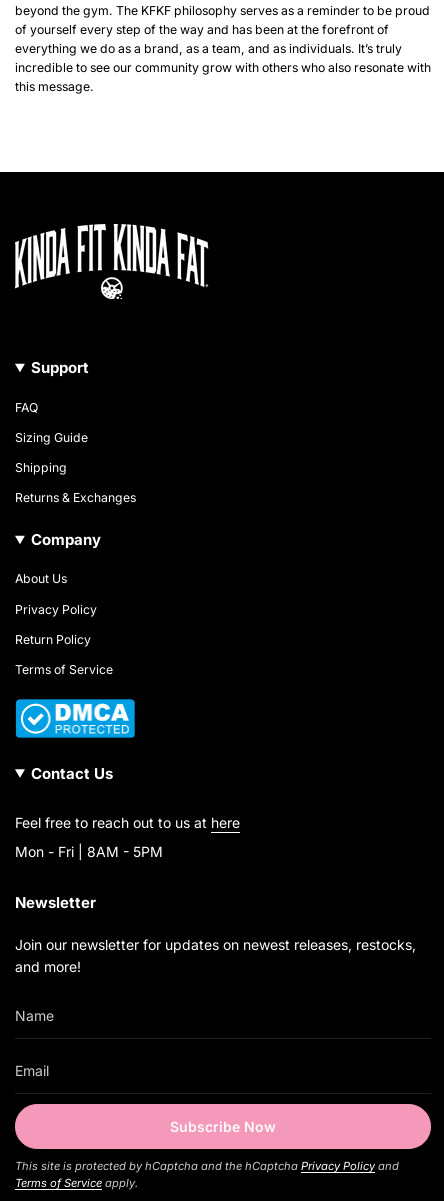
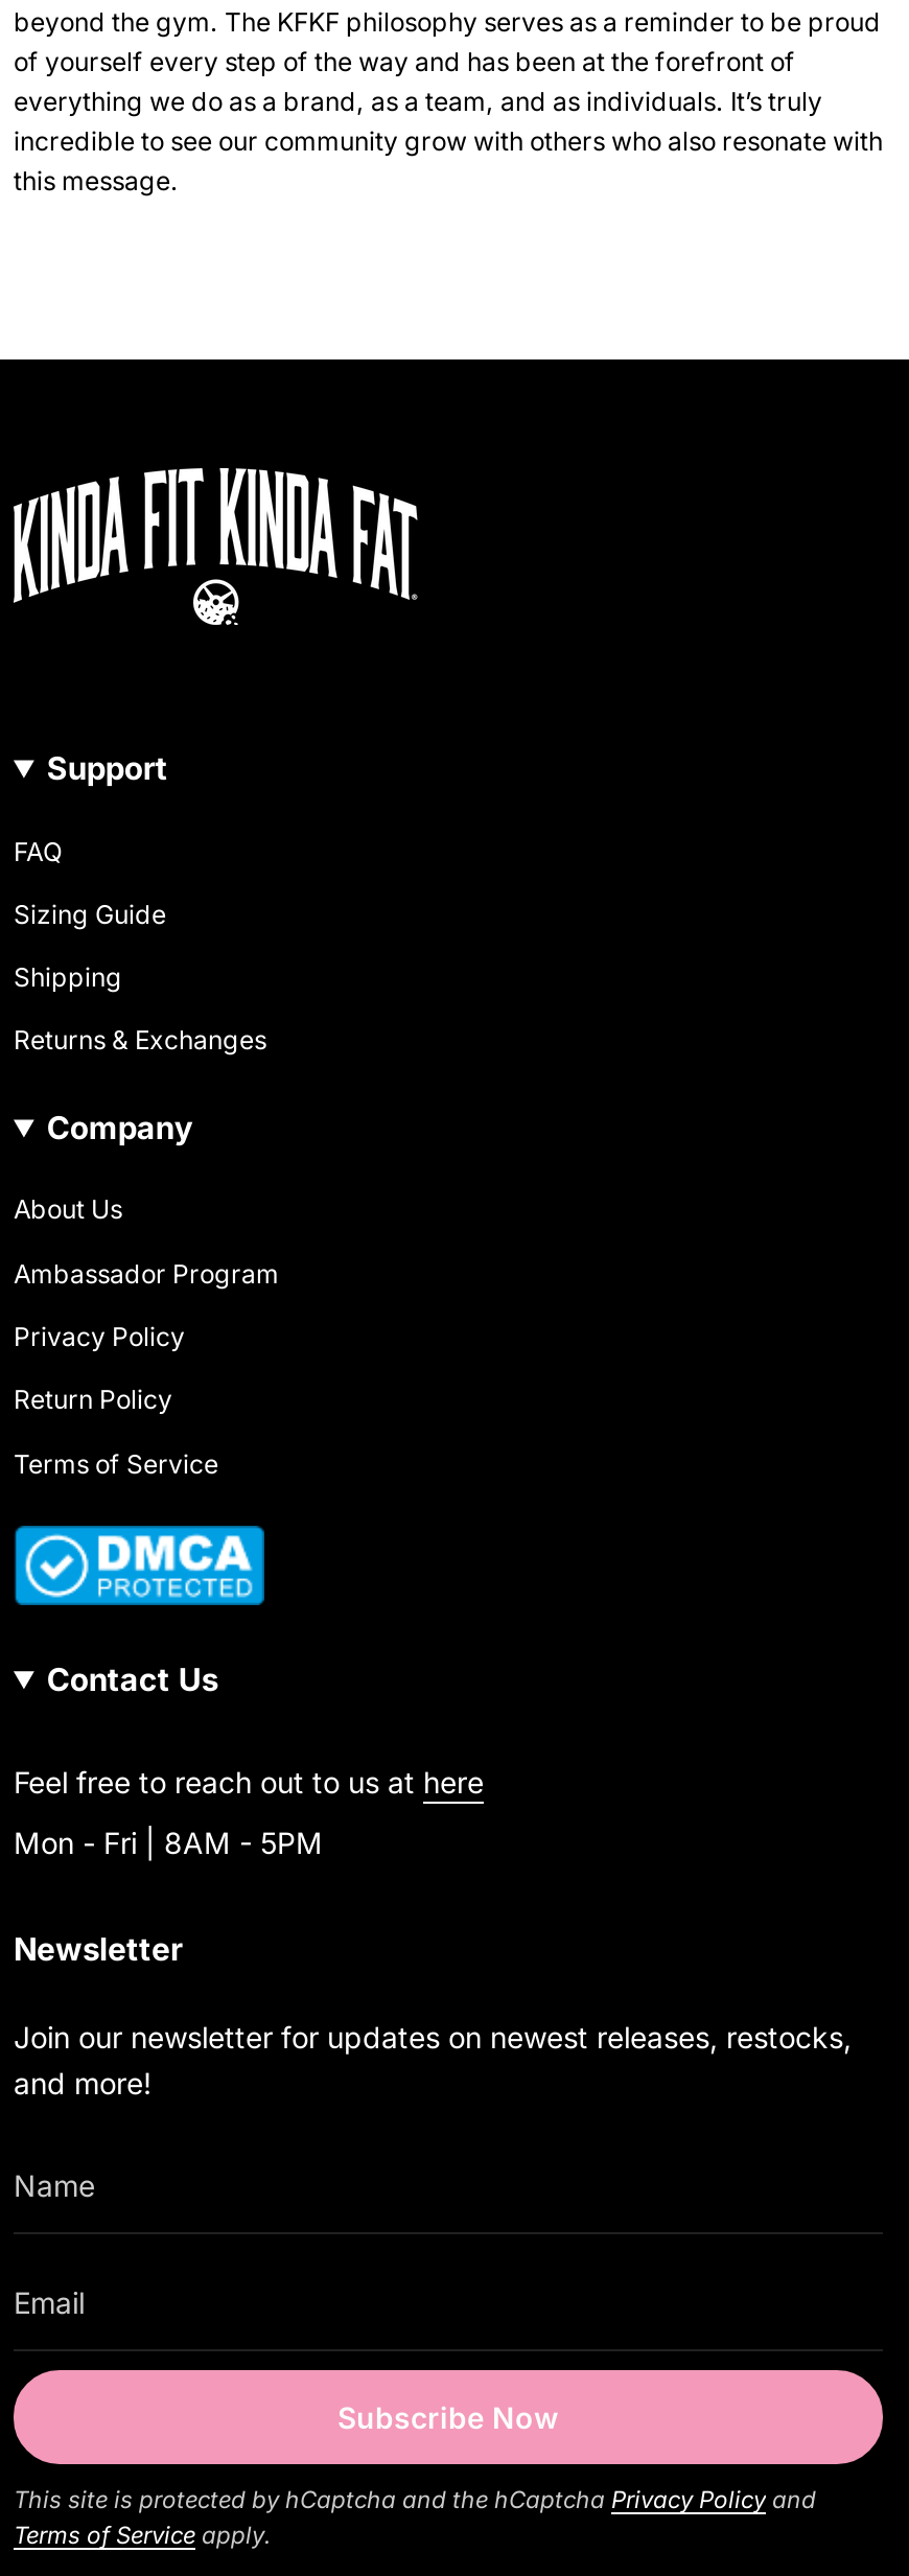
+ Ambassador Program
